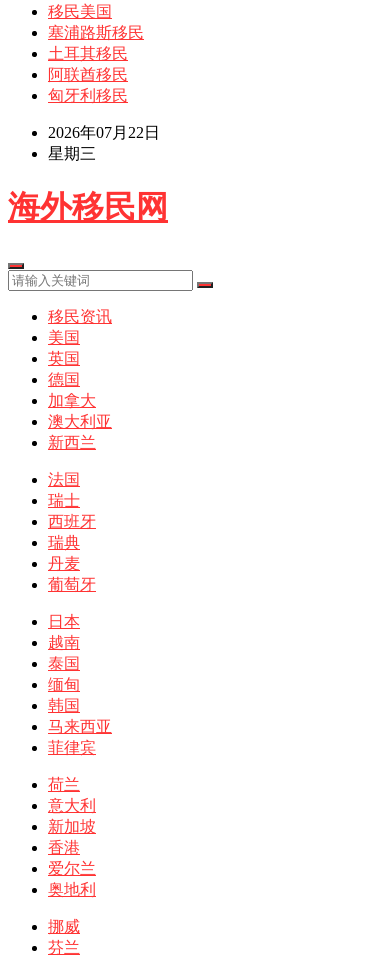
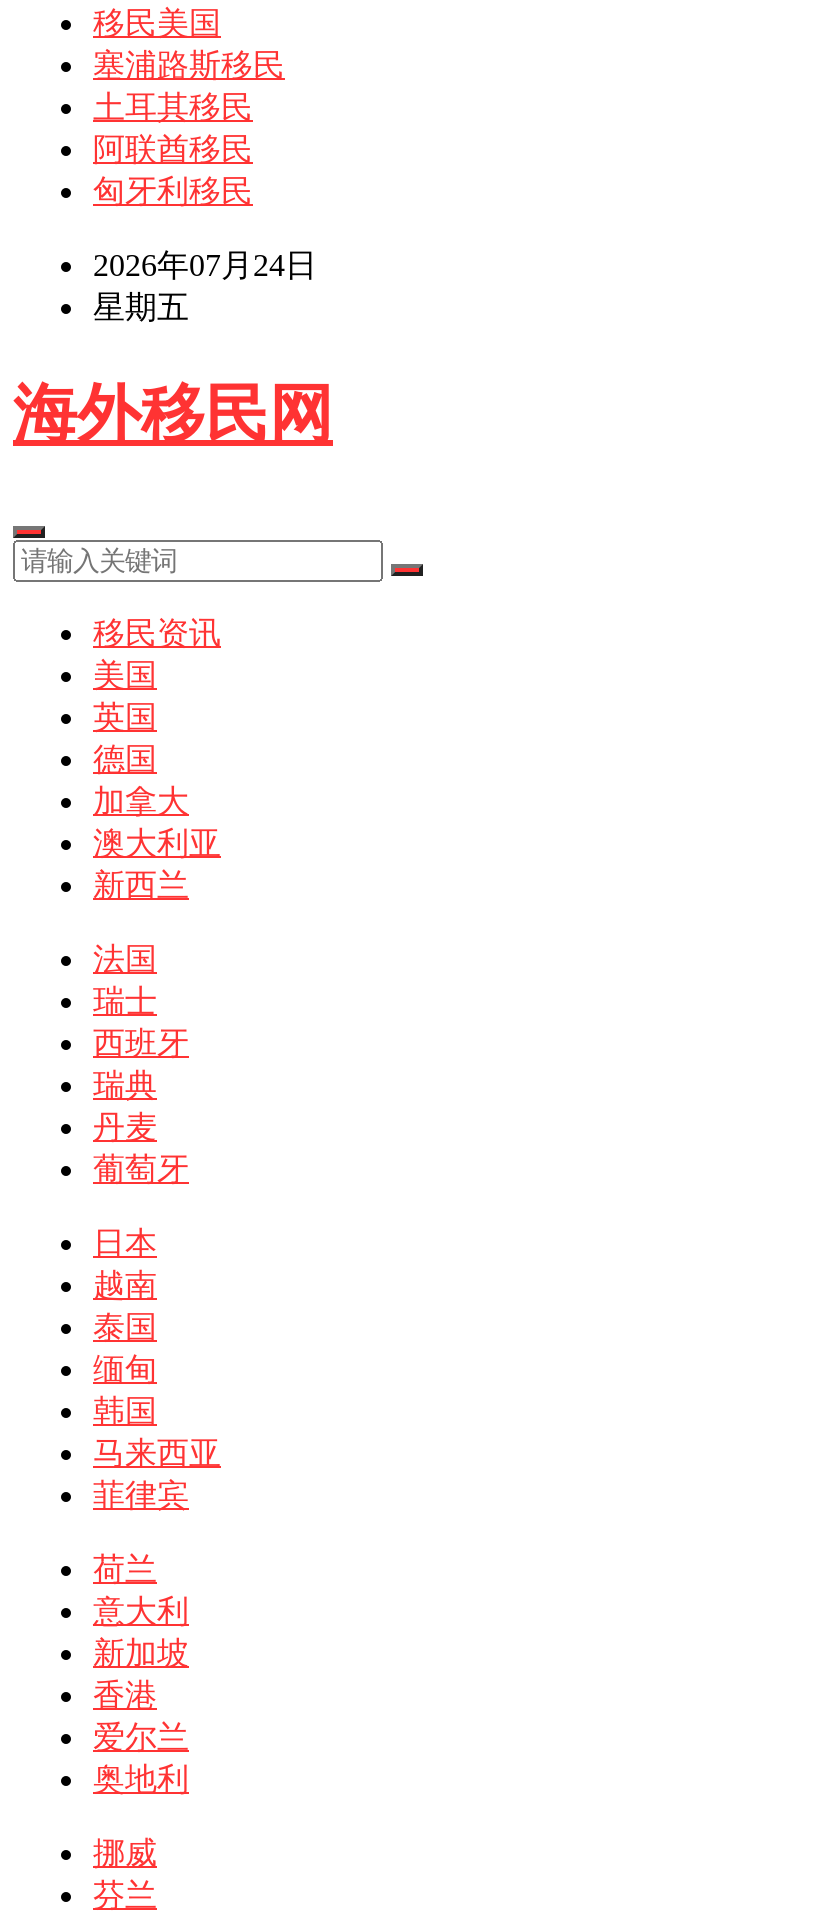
- 2026年07月22日
+ 2026年07月24日

- 星期三
+ 星期五
